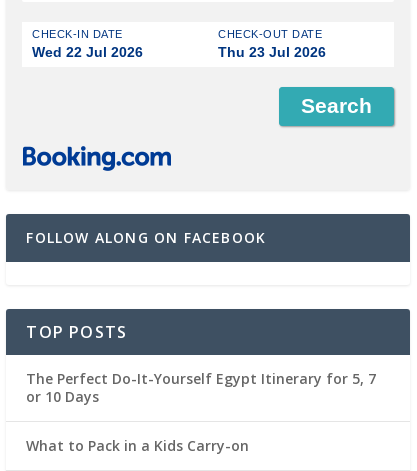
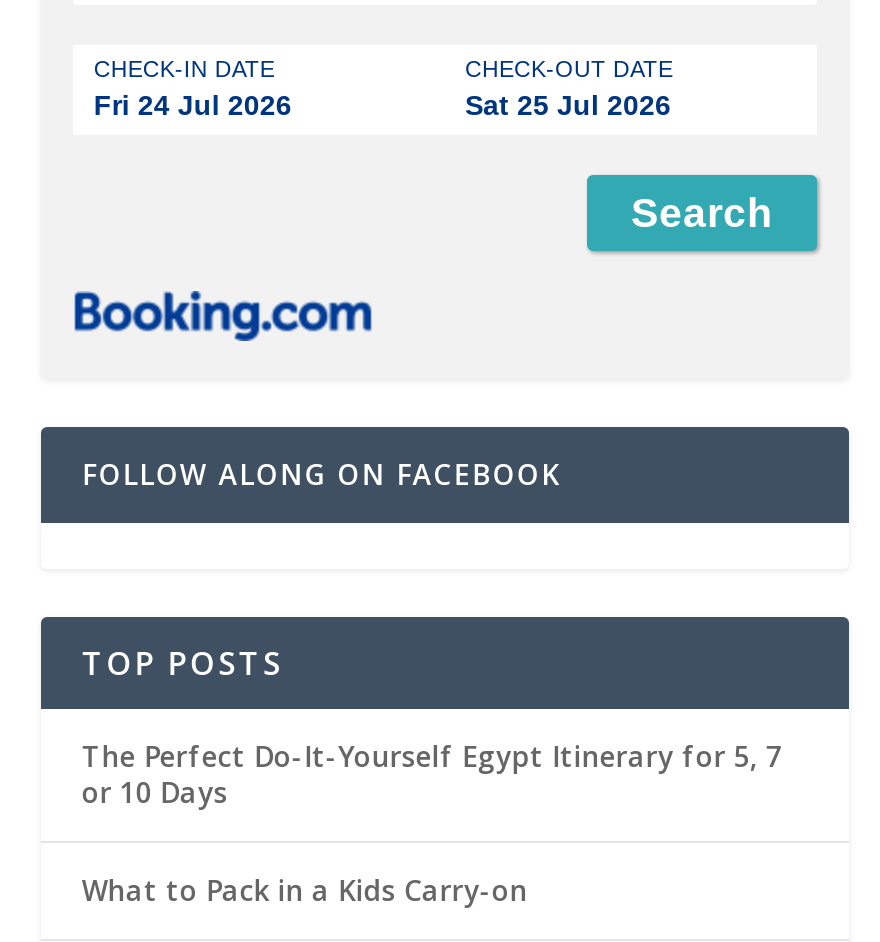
- Wed 22 Jul 2026
+ Fri 24 Jul 2026

- Thu 23 Jul 2026
+ Sat 25 Jul 2026
